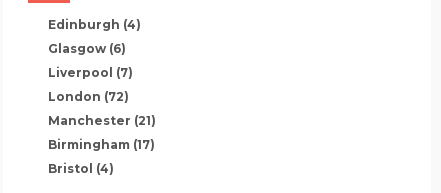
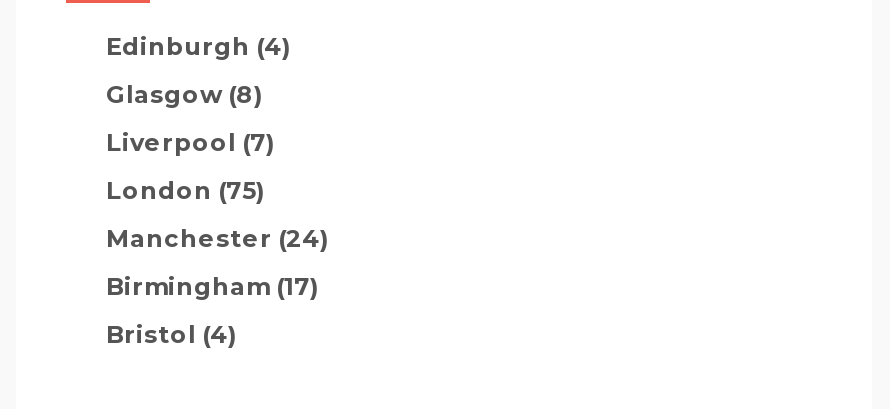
- Glasgow (6)
+ Glasgow (8)

- London (72)
+ London (75)

- Manchester (21)
+ Manchester (24)
